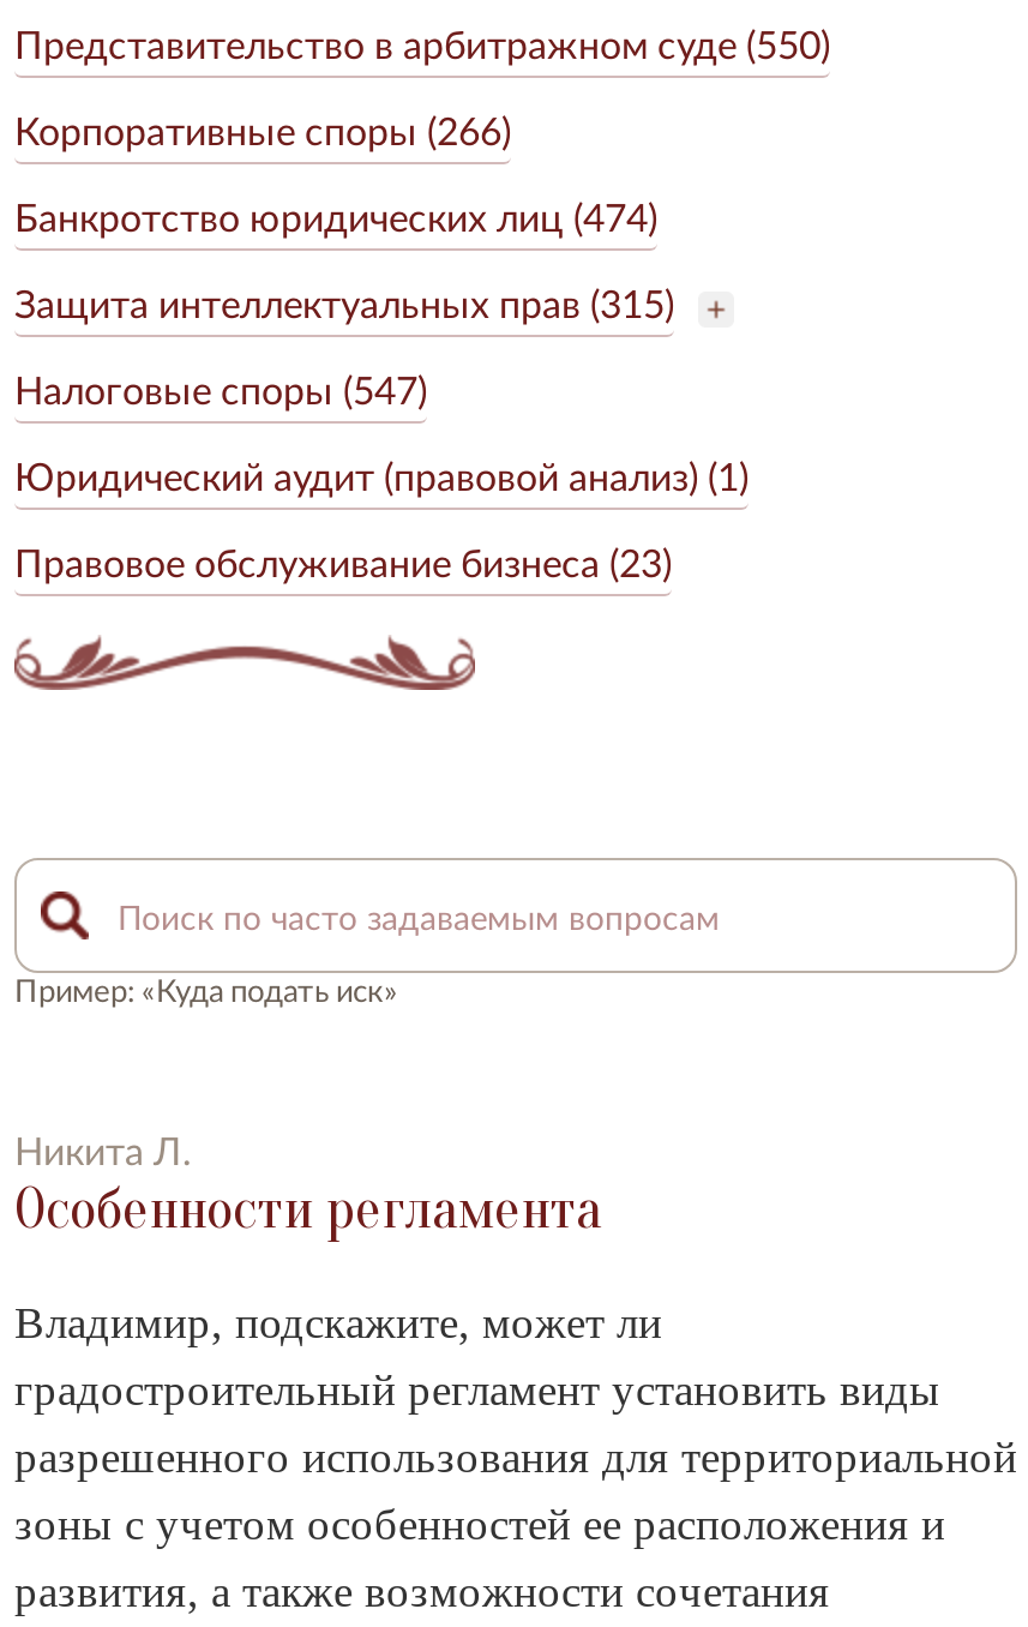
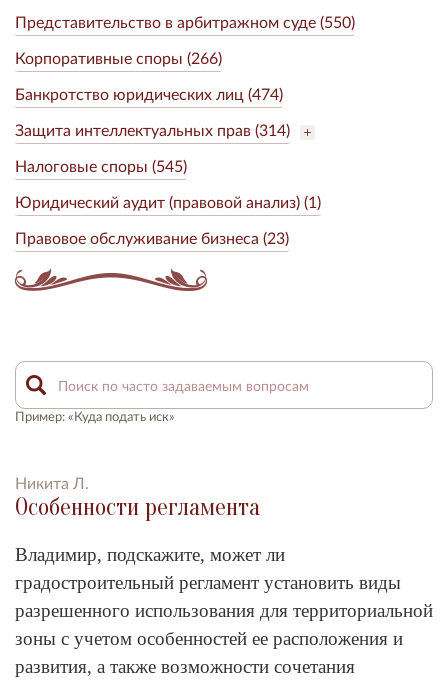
- Защита интеллектуальных прав (315)
+ Защита интеллектуальных прав (314)

- Налоговые споры (547)
+ Налоговые споры (545)
